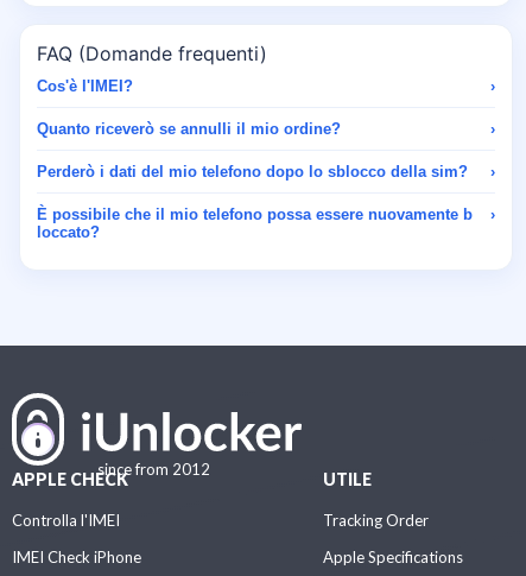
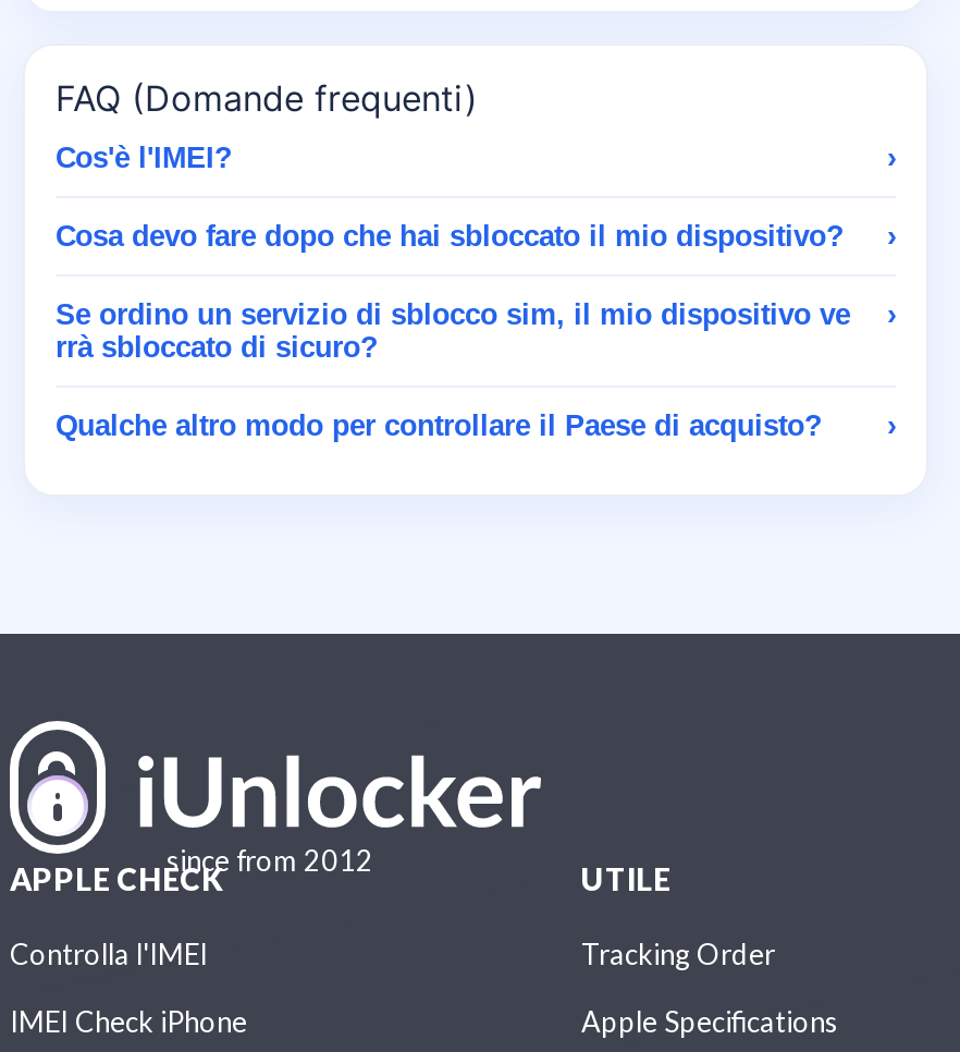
- Quanto riceverò se annulli il mio ordine?
+ Cosa devo fare dopo che hai sbloccato il mio dispositivo?

- Perderò i dati del mio telefono dopo lo sblocco della sim?
+ Se ordino un servizio di sblocco sim, il mio dispositivo ve
+ rrà sbloccato di sicuro?

- È possibile che il mio telefono possa essere nuovamente b
- loccato?
+ Qualche altro modo per controllare il Paese di acquisto?
